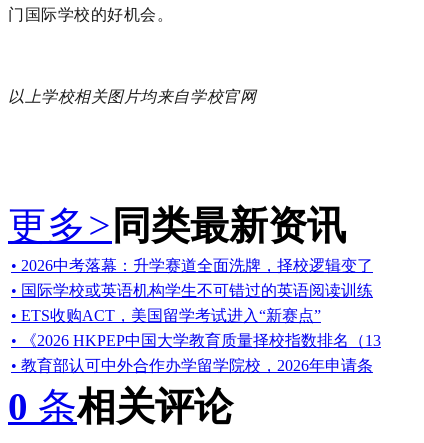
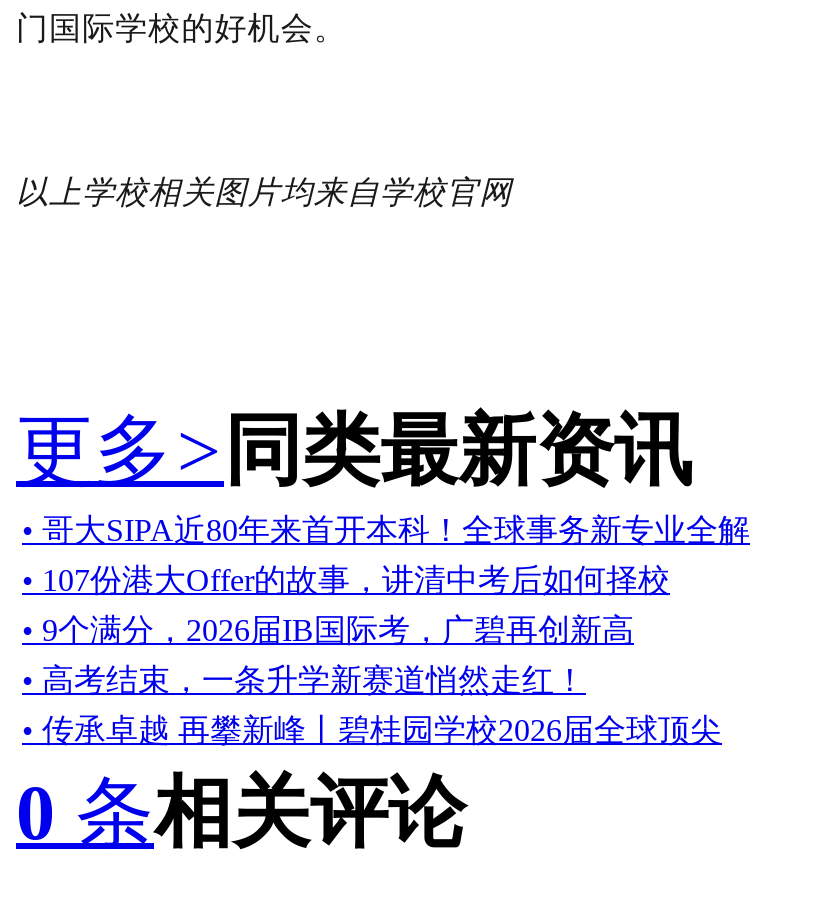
- • 2026中考落幕：升学赛道全面洗牌，择校逻辑变了
+ • 哥大SIPA近80年来首开本科！全球事务新专业全解

- • 国际学校或英语机构学生不可错过的英语阅读训练
+ • 107份港大Offer的故事，讲清中考后如何择校

- • ETS收购ACT，美国留学考试进入“新赛点”
+ • 9个满分，2026届IB国际考，广碧再创新高

- • 《2026 HKPEP中国大学教育质量择校指数排名（13
+ • 高考结束，一条升学新赛道悄然走红！

- • 教育部认可中外合作办学留学院校，2026年申请条
+ • 传承卓越 再攀新峰丨碧桂园学校2026届全球顶尖
